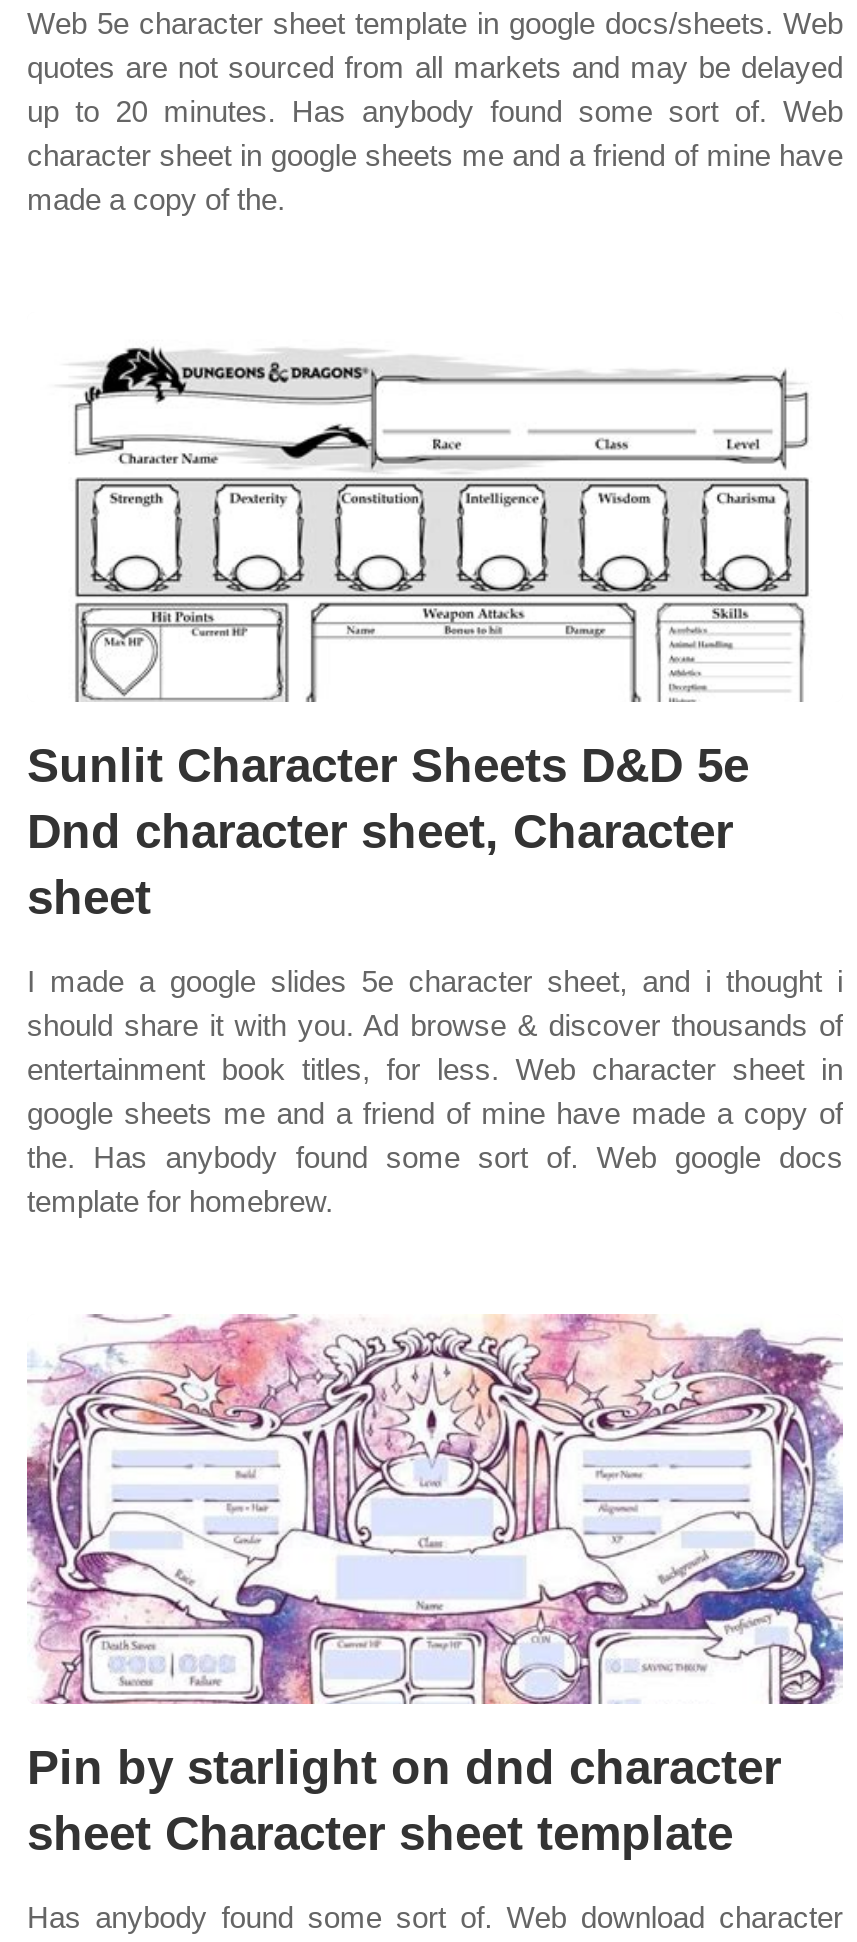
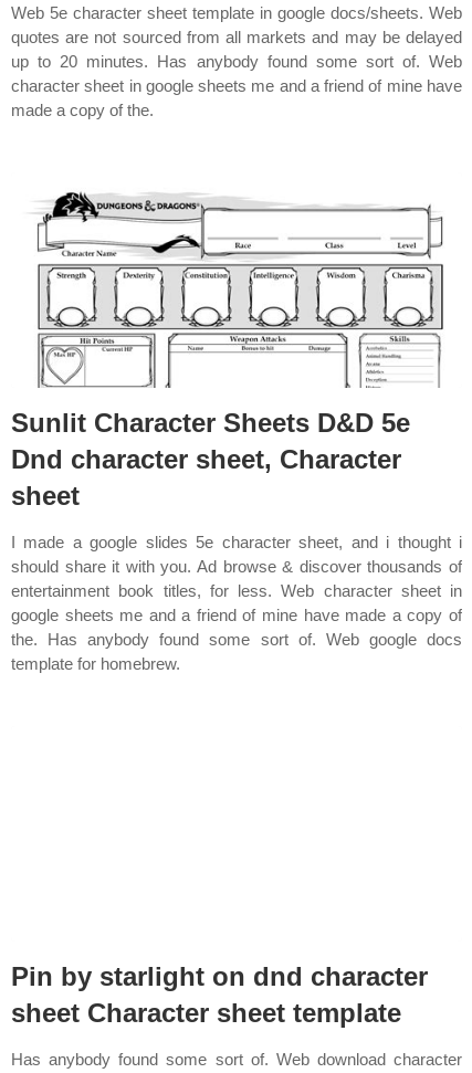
- [image]
